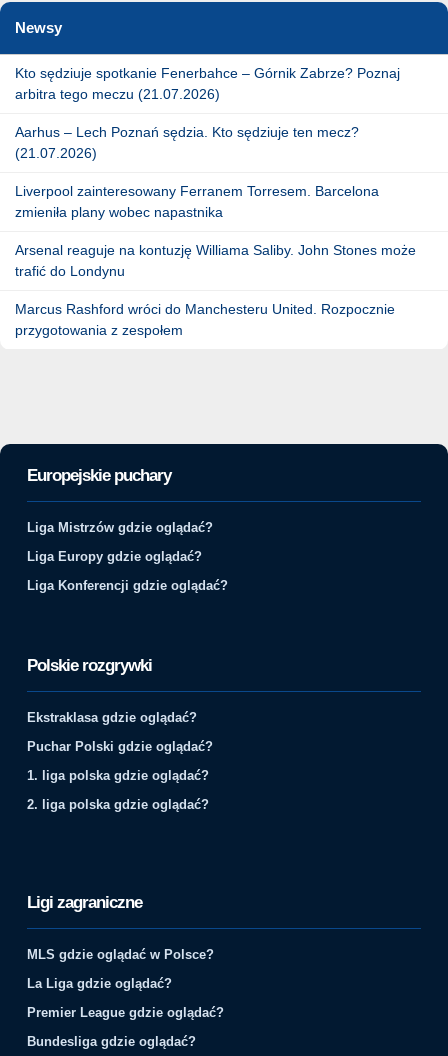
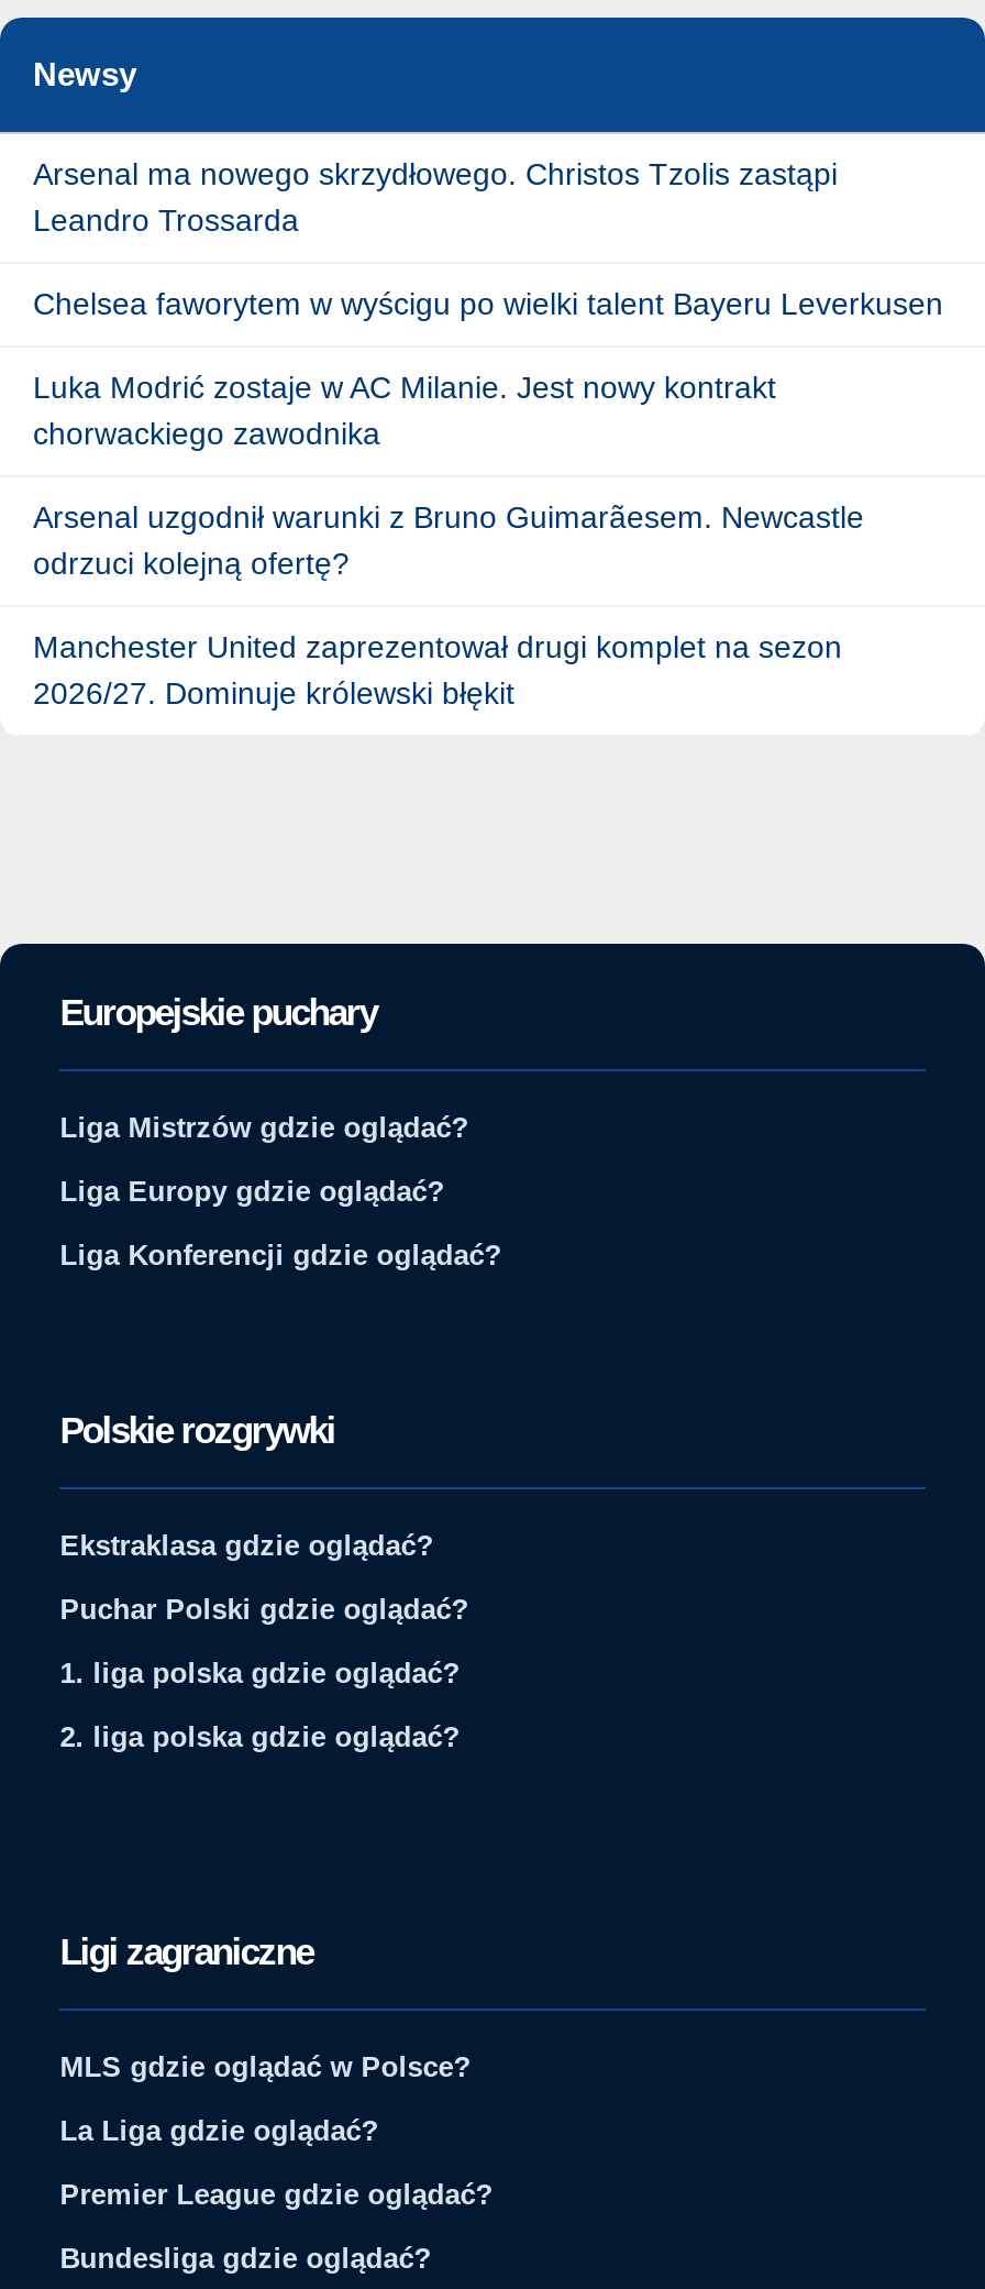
- Kto sędziuje spotkanie Fenerbahce – Górnik Zabrze? Poznaj
- arbitra tego meczu (21.07.2026)
+ Arsenal ma nowego skrzydłowego. Christos Tzolis zastąpi
+ Leandro Trossarda

- Aarhus – Lech Poznań sędzia. Kto sędziuje ten mecz?
- (21.07.2026)
+ Chelsea faworytem w wyścigu po wielki talent Bayeru Leverkusen

- Liverpool zainteresowany Ferranem Torresem. Barcelona
- zmieniła plany wobec napastnika
+ Luka Modrić zostaje w AC Milanie. Jest nowy kontrakt
+ chorwackiego zawodnika

- Arsenal reaguje na kontuzję Williama Saliby. John Stones może
- trafić do Londynu
+ Arsenal uzgodnił warunki z Bruno Guimarãesem. Newcastle
+ odrzuci kolejną ofertę?

- Marcus Rashford wróci do Manchesteru United. Rozpocznie
- przygotowania z zespołem
+ Manchester United zaprezentował drugi komplet na sezon
+ 2026/27. Dominuje królewski błękit
